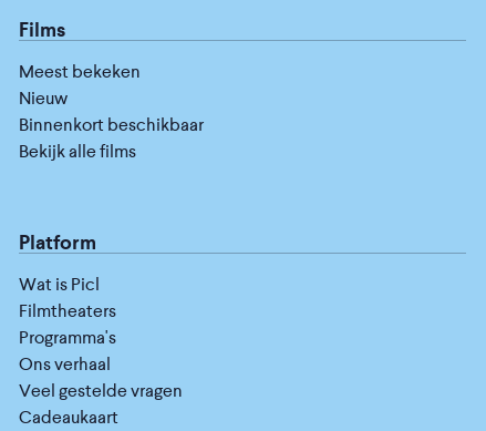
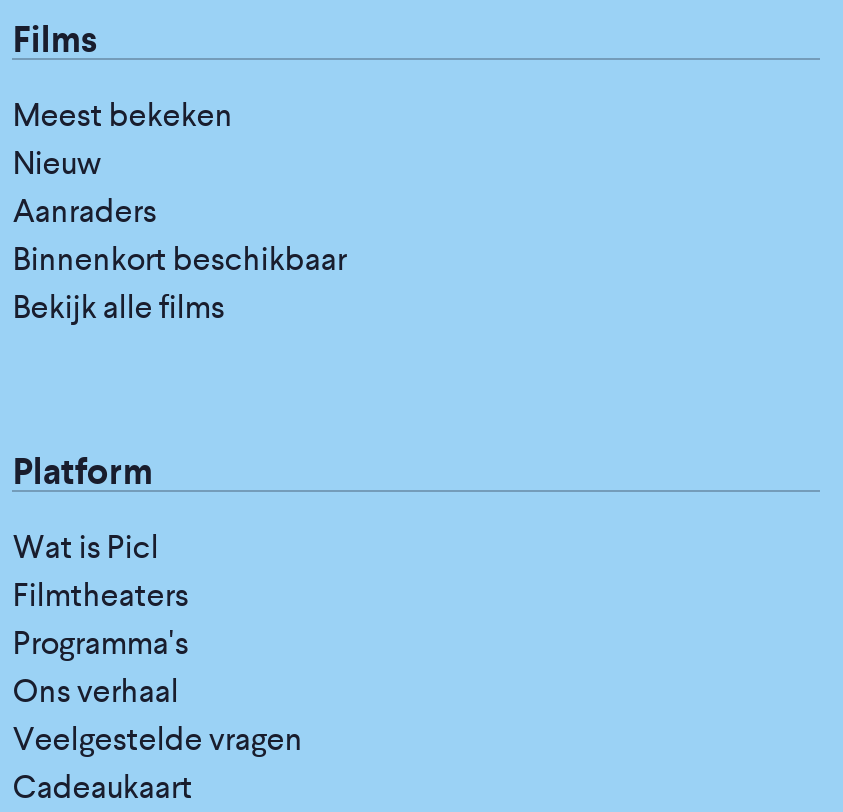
+ Aanraders

- Veel gestelde vragen
+ Veelgestelde vragen
